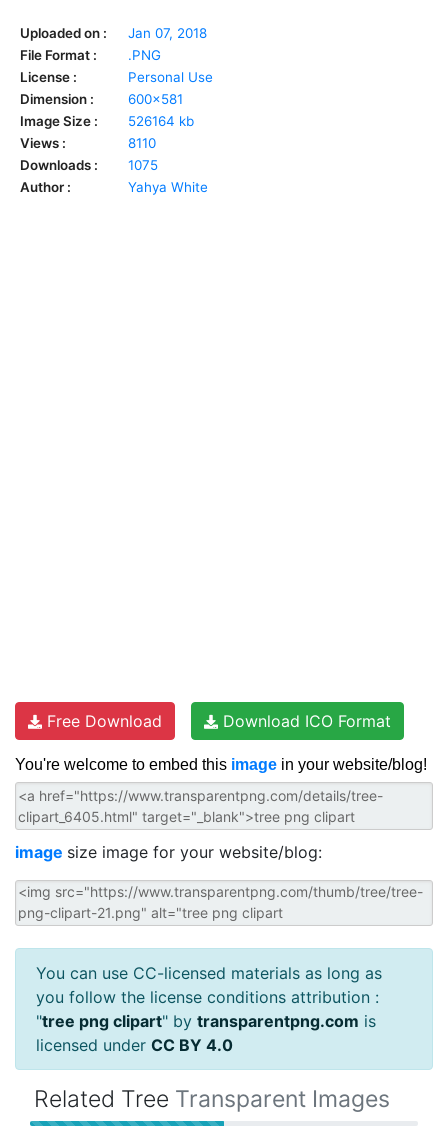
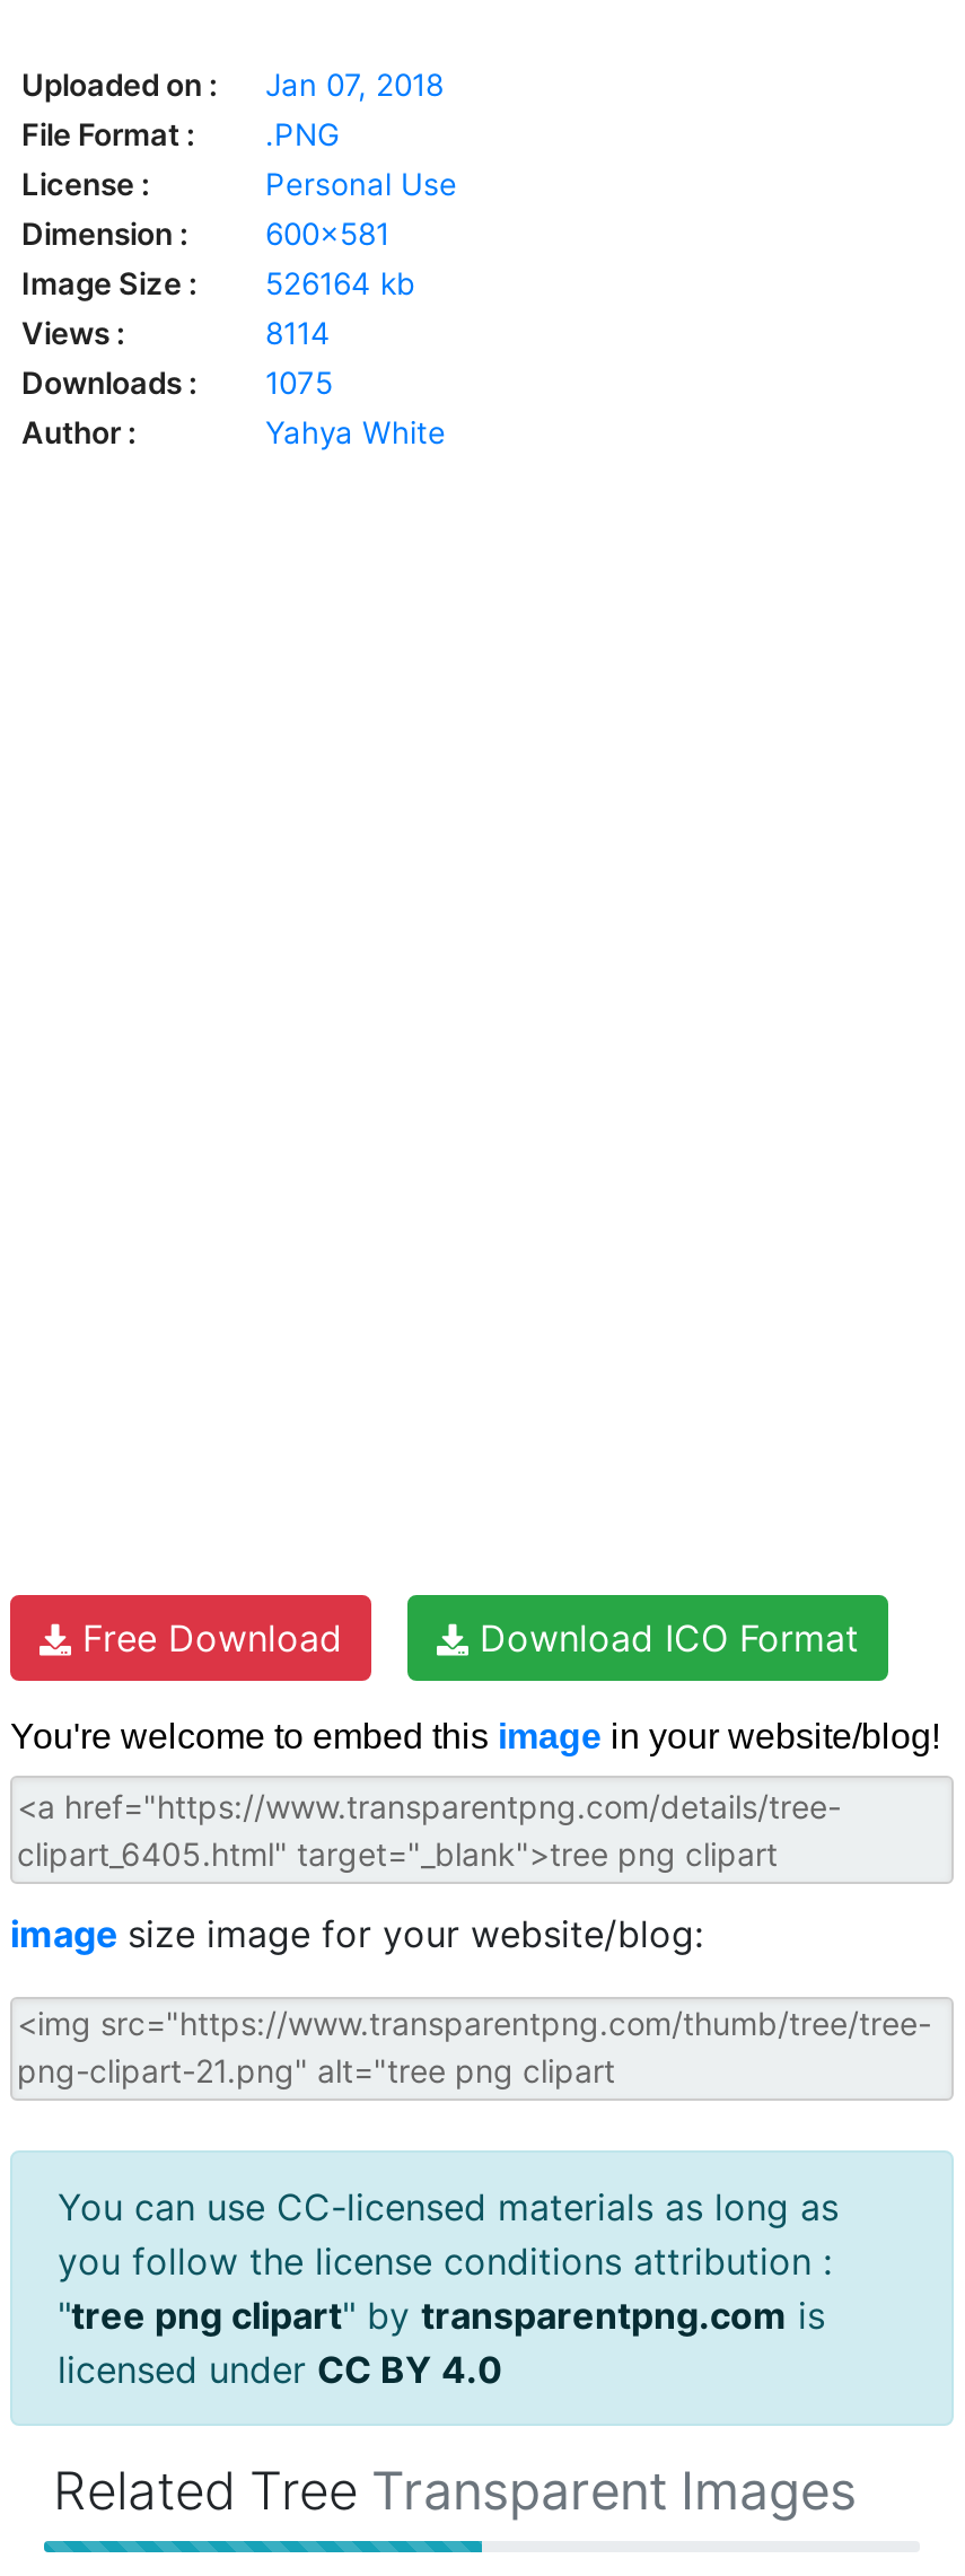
- 8110
+ 8114
